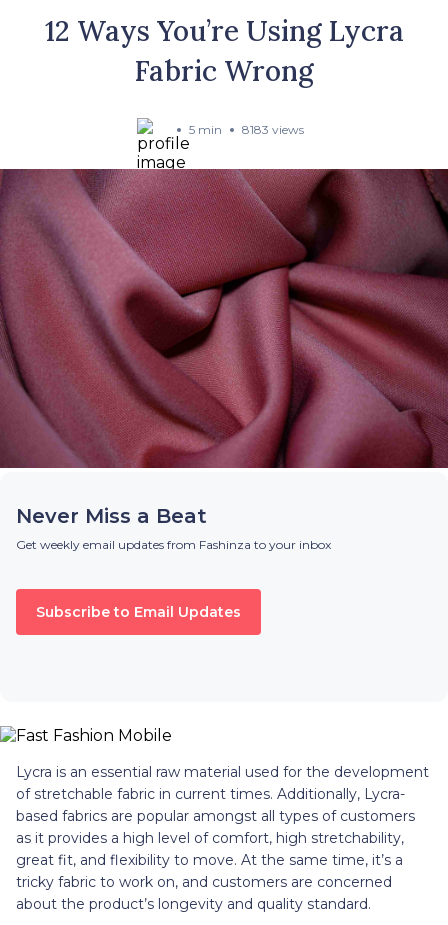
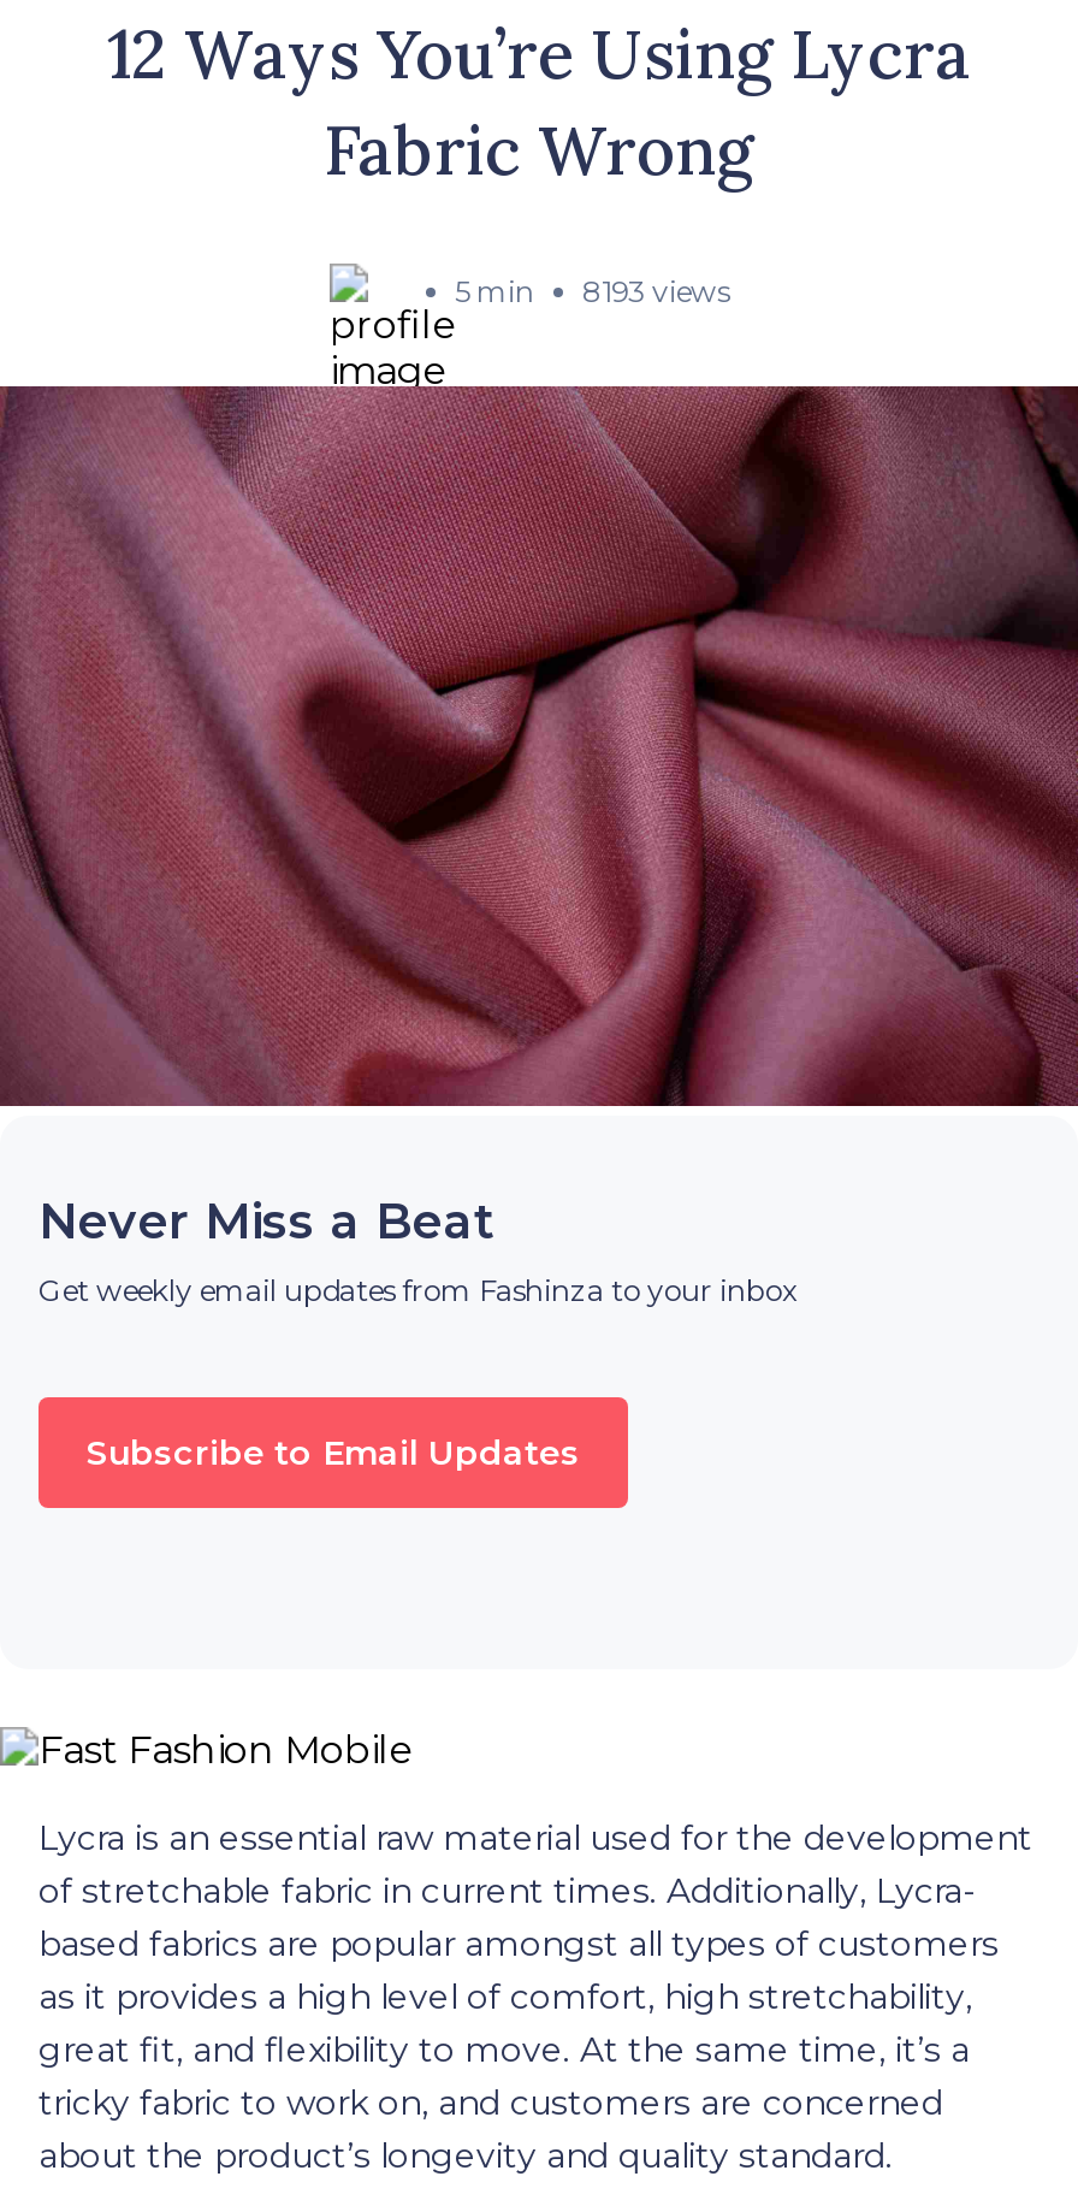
- 5 min 8183 views
+ 5 min 8193 views
